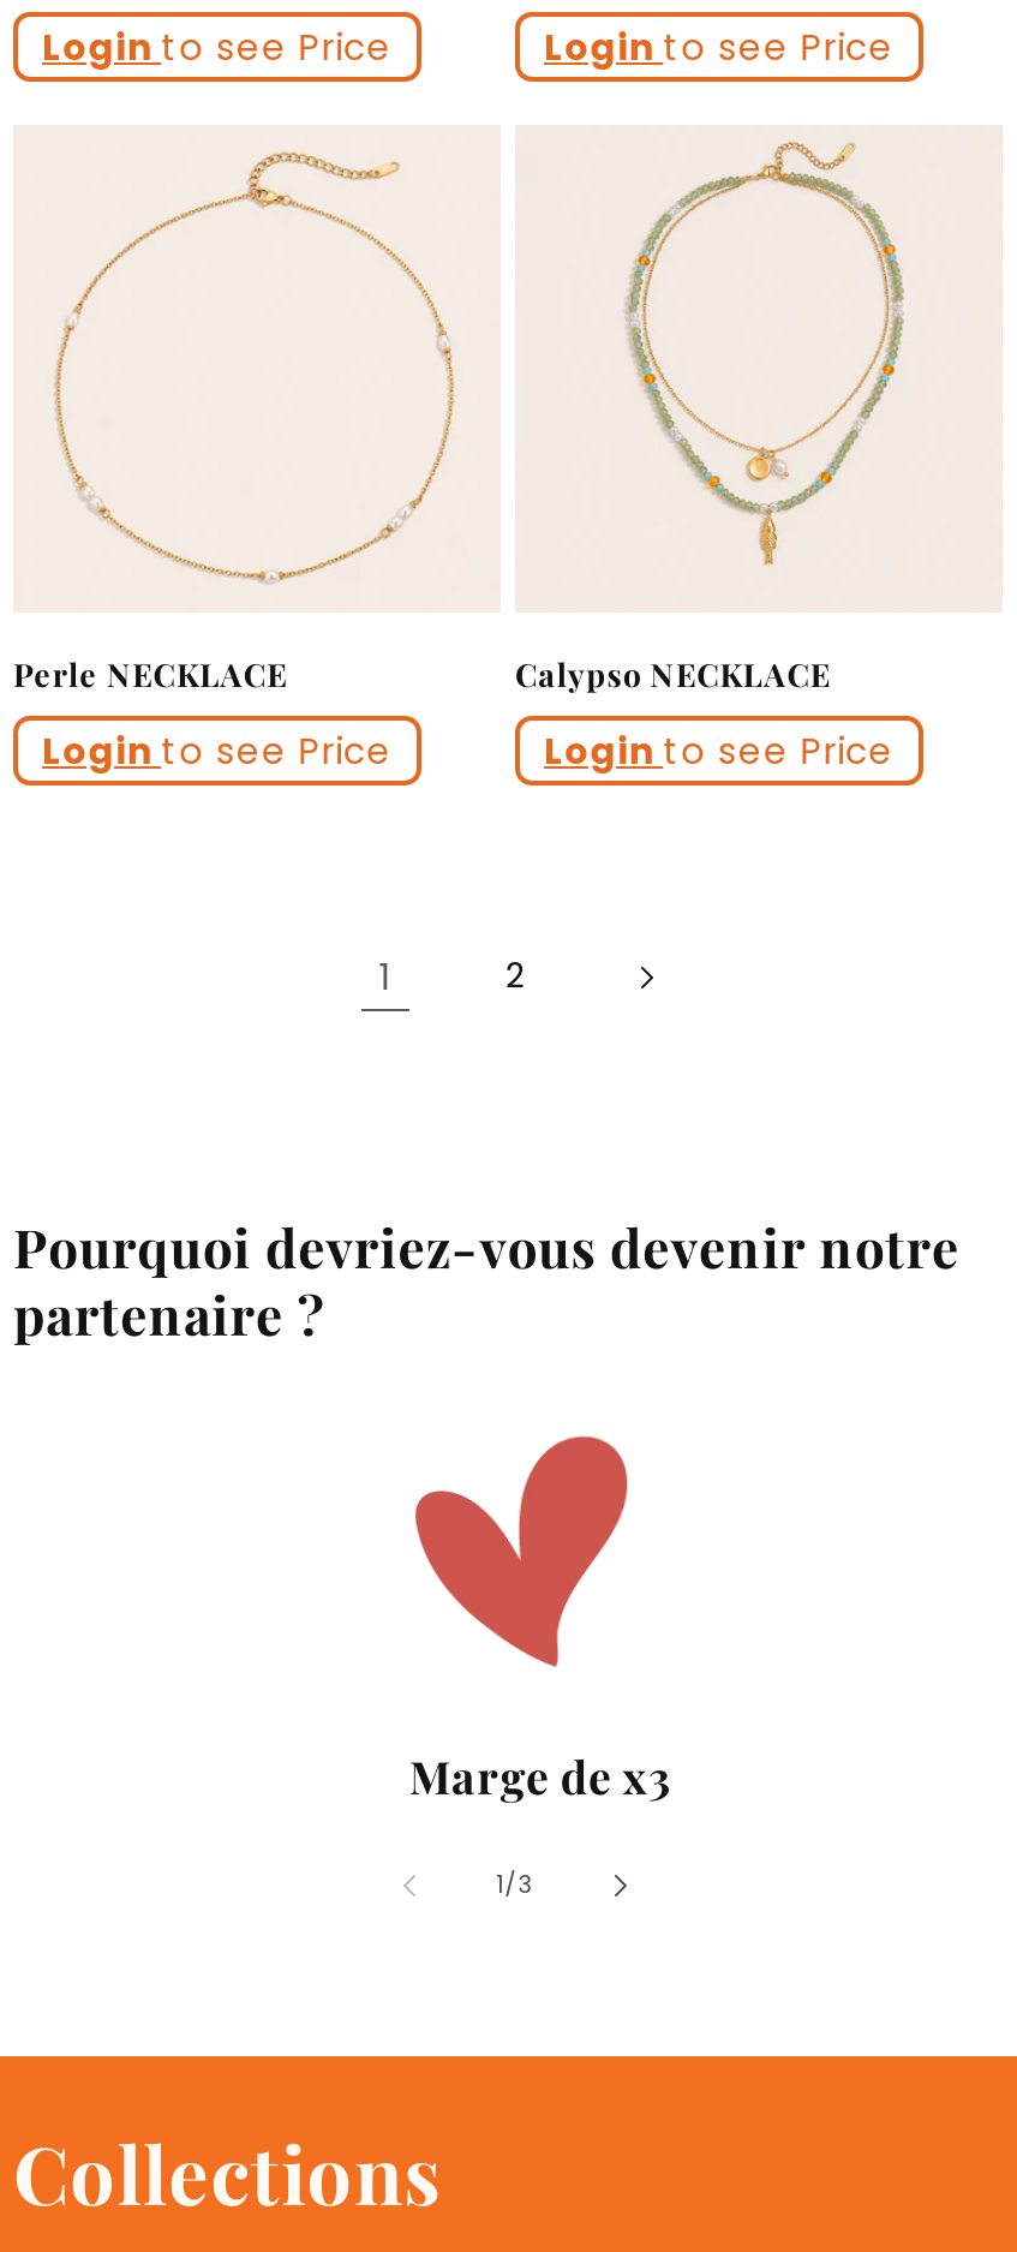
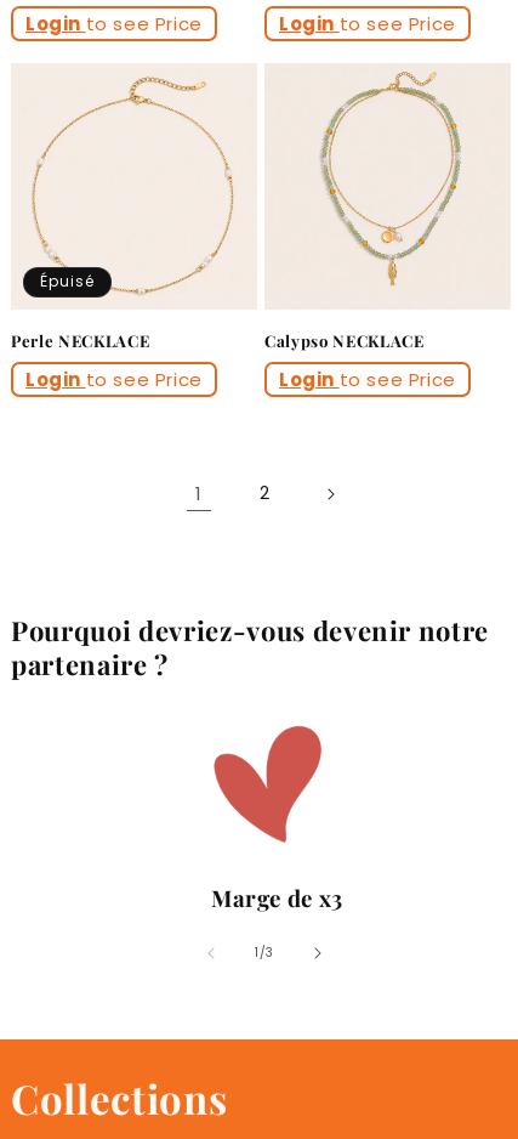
+ Épuisé
